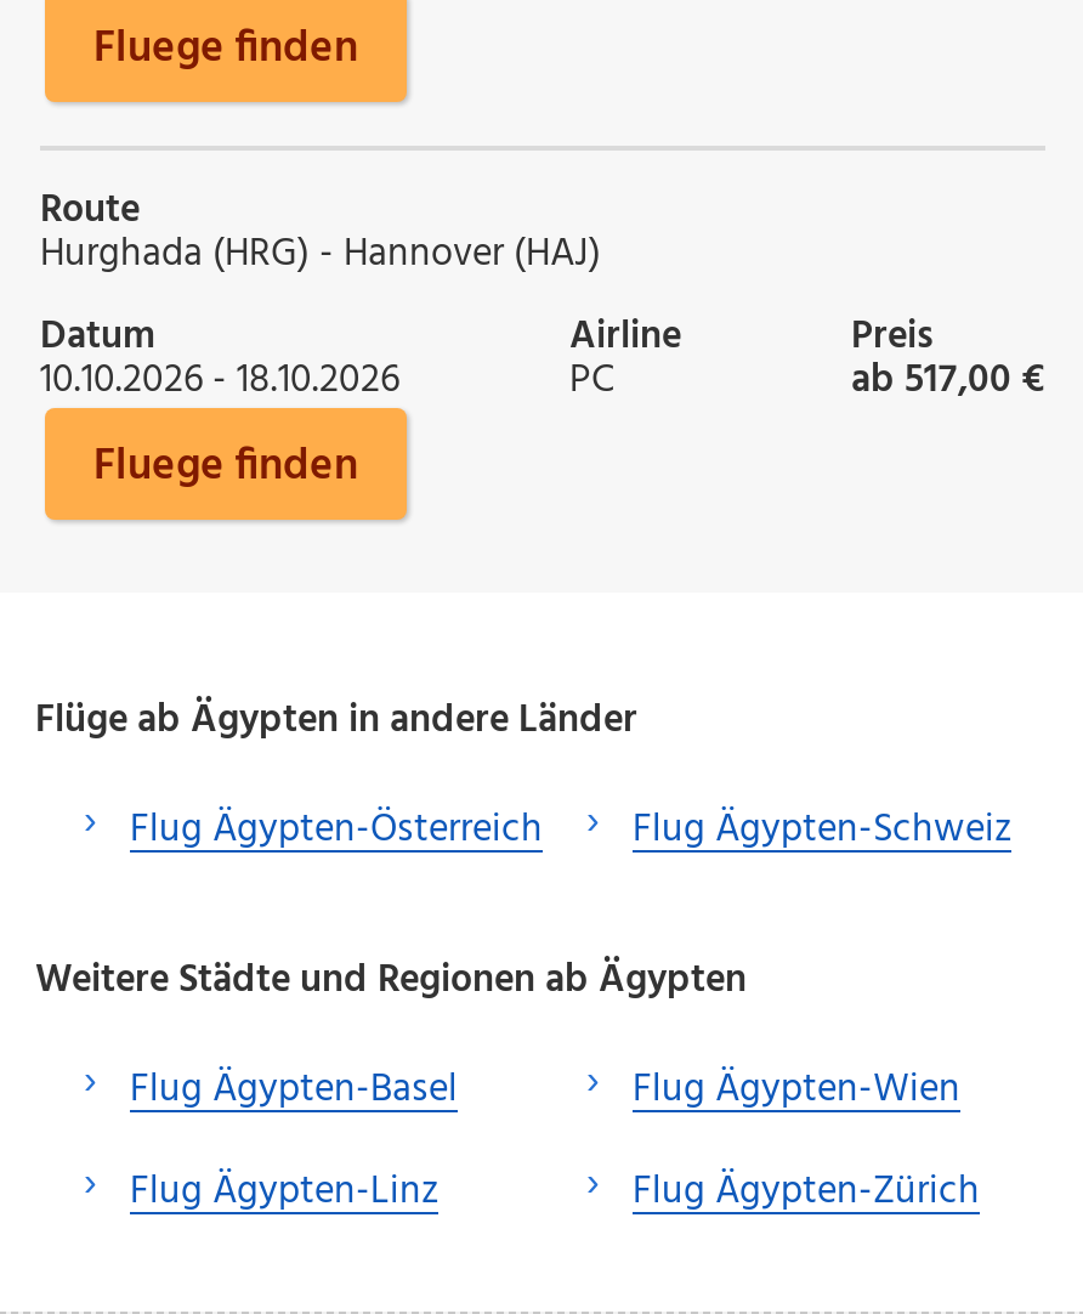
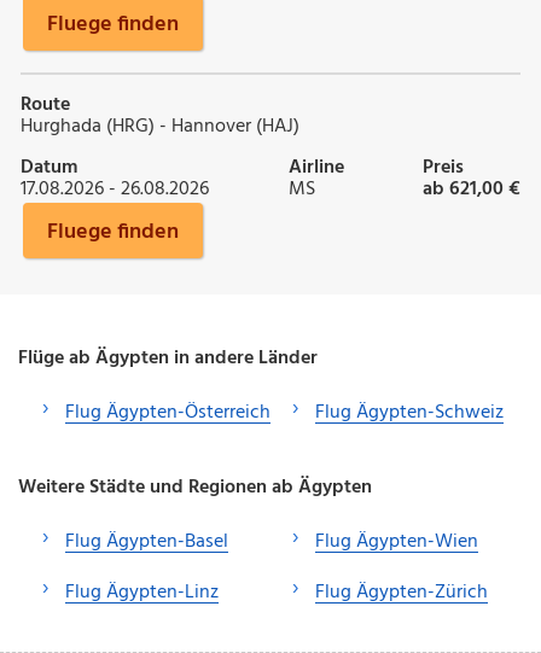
- 10.10.2026 - 18.10.2026
+ 17.08.2026 - 26.08.2026

- PC
+ MS

- ab 517,00 €
+ ab 621,00 €
